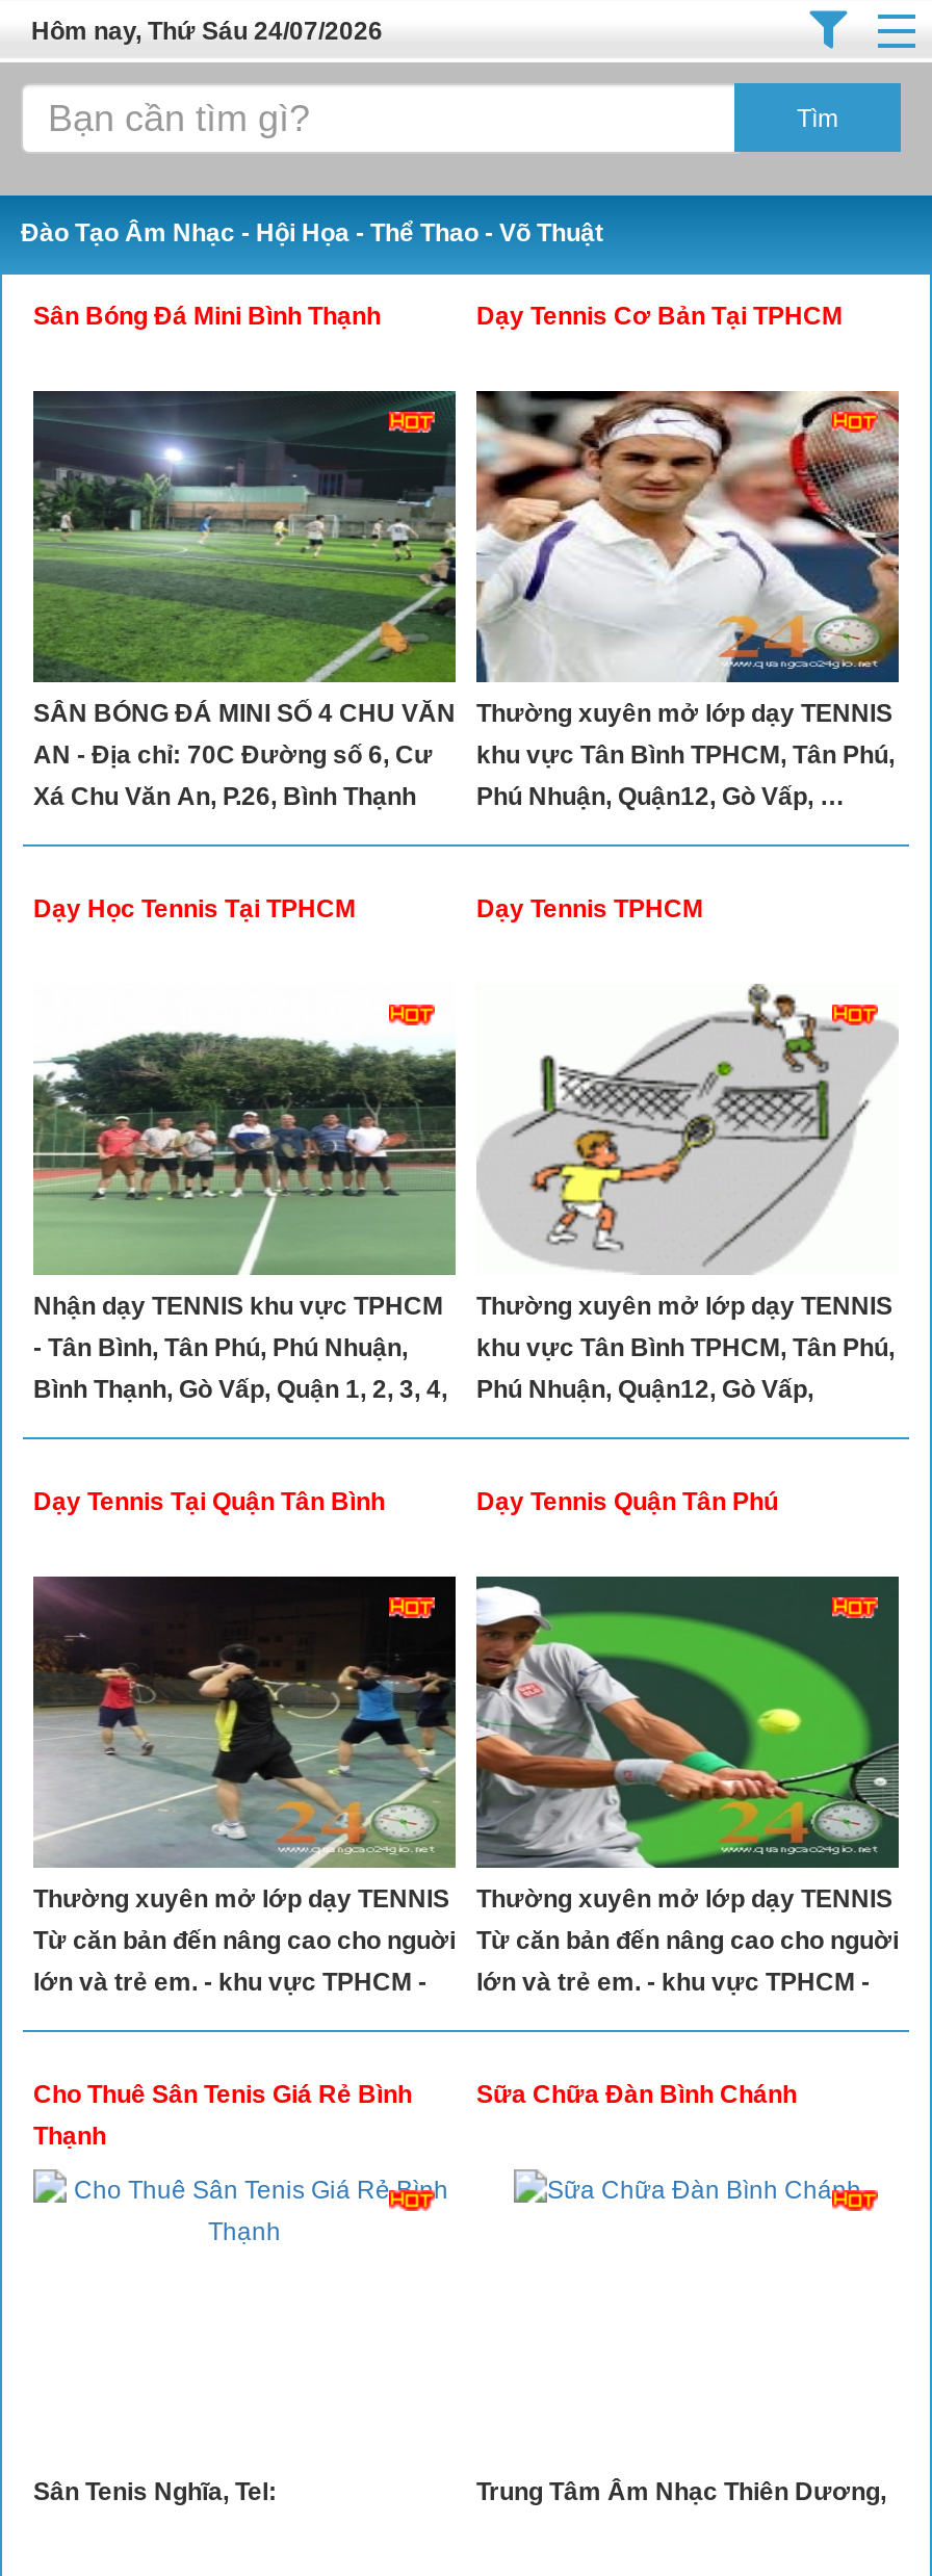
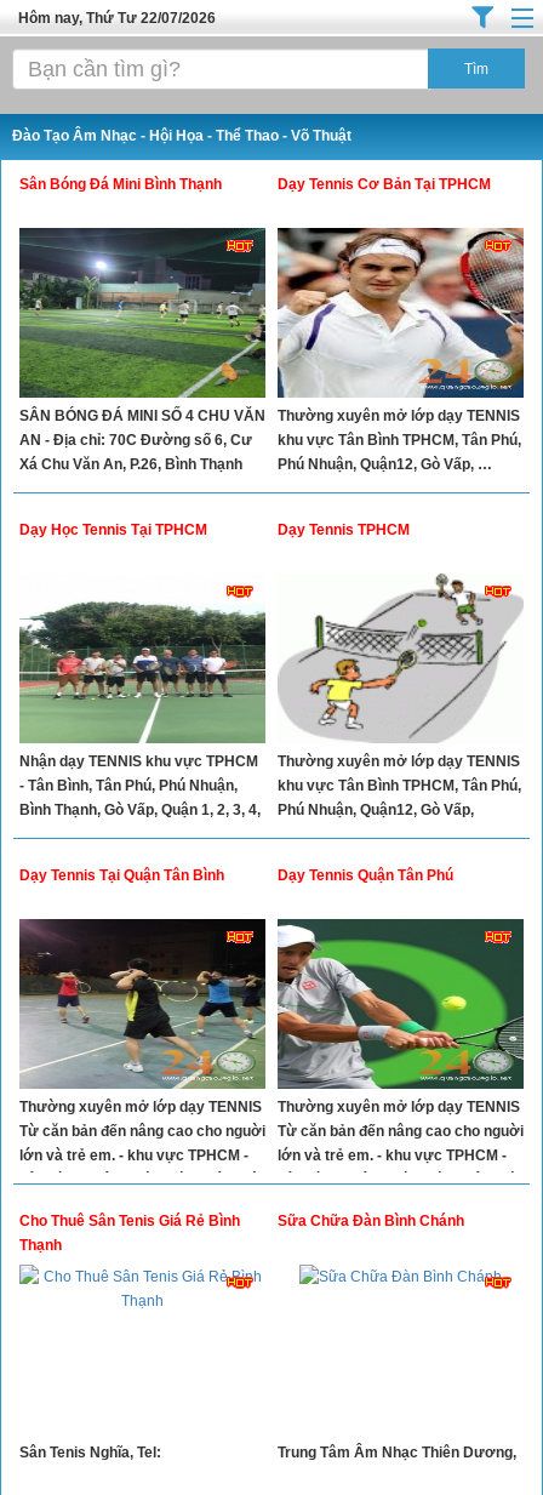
- Hôm nay, Thứ Sáu 24/07/2026
+ Hôm nay, Thứ Tư 22/07/2026
